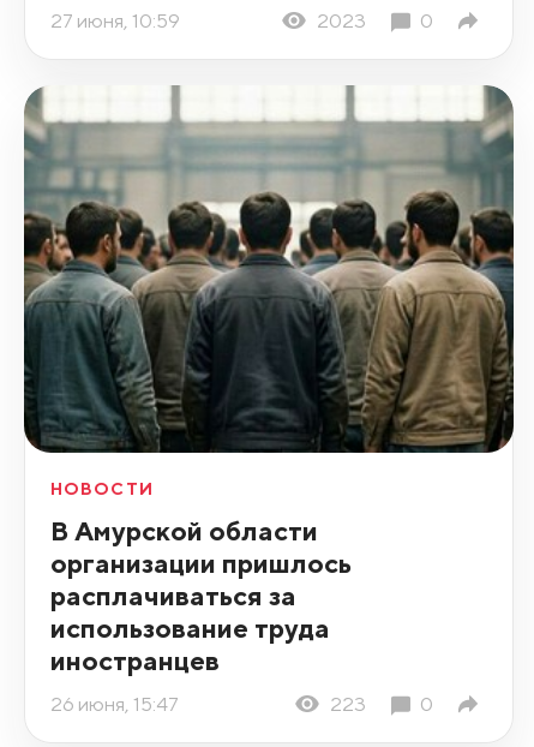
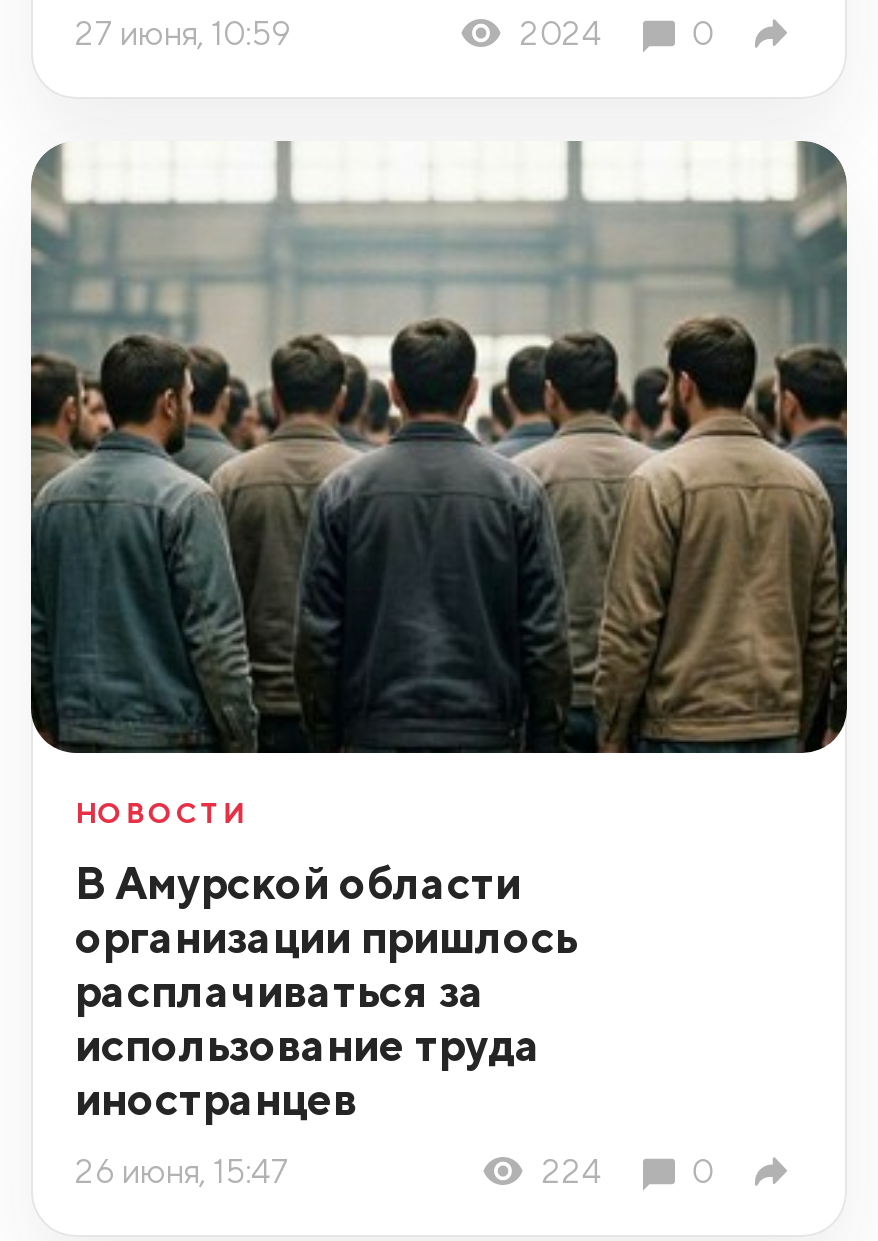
- 2023
+ 2024

- 223
+ 224
